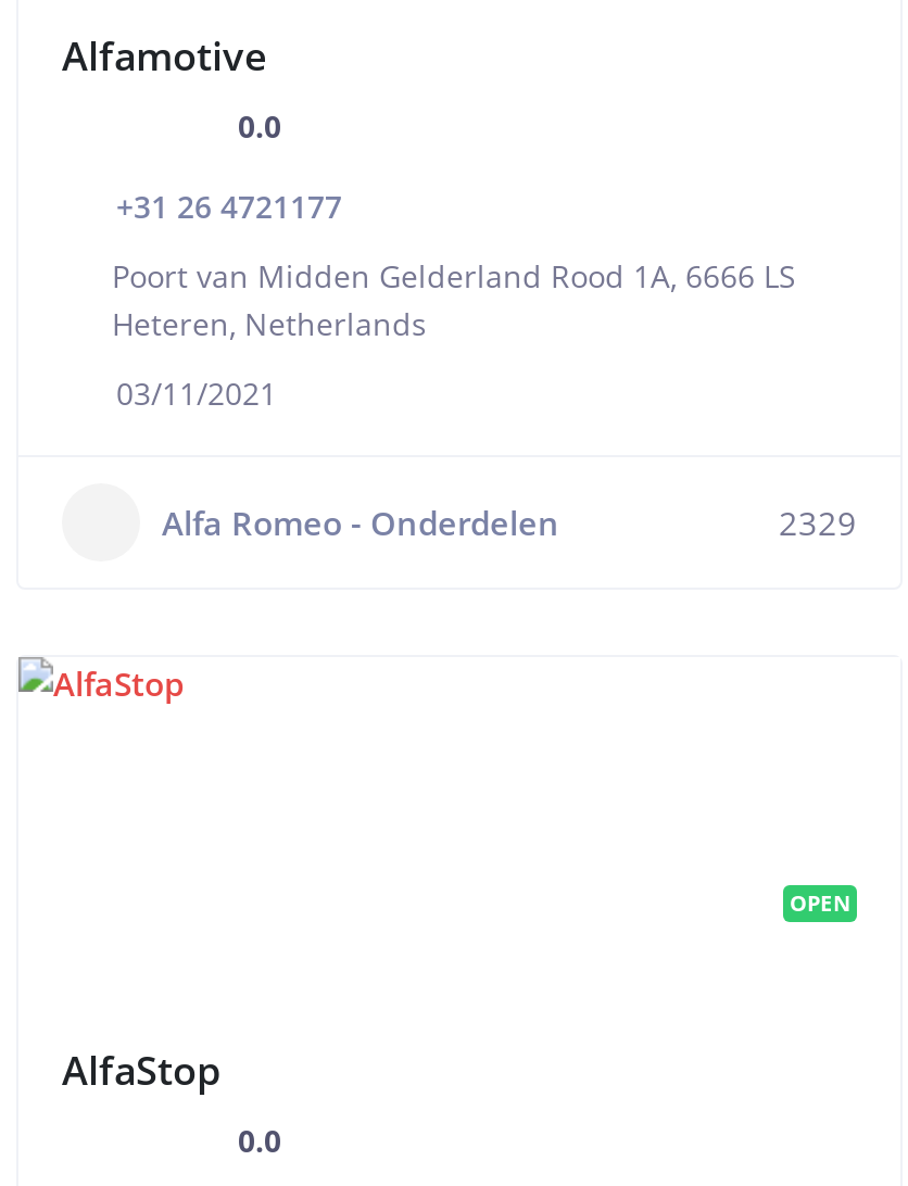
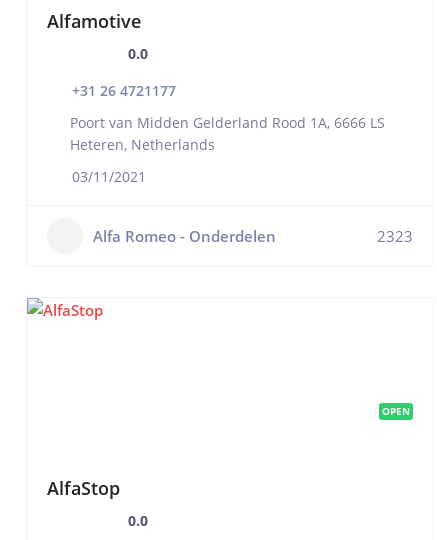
- 2329
+ 2323
